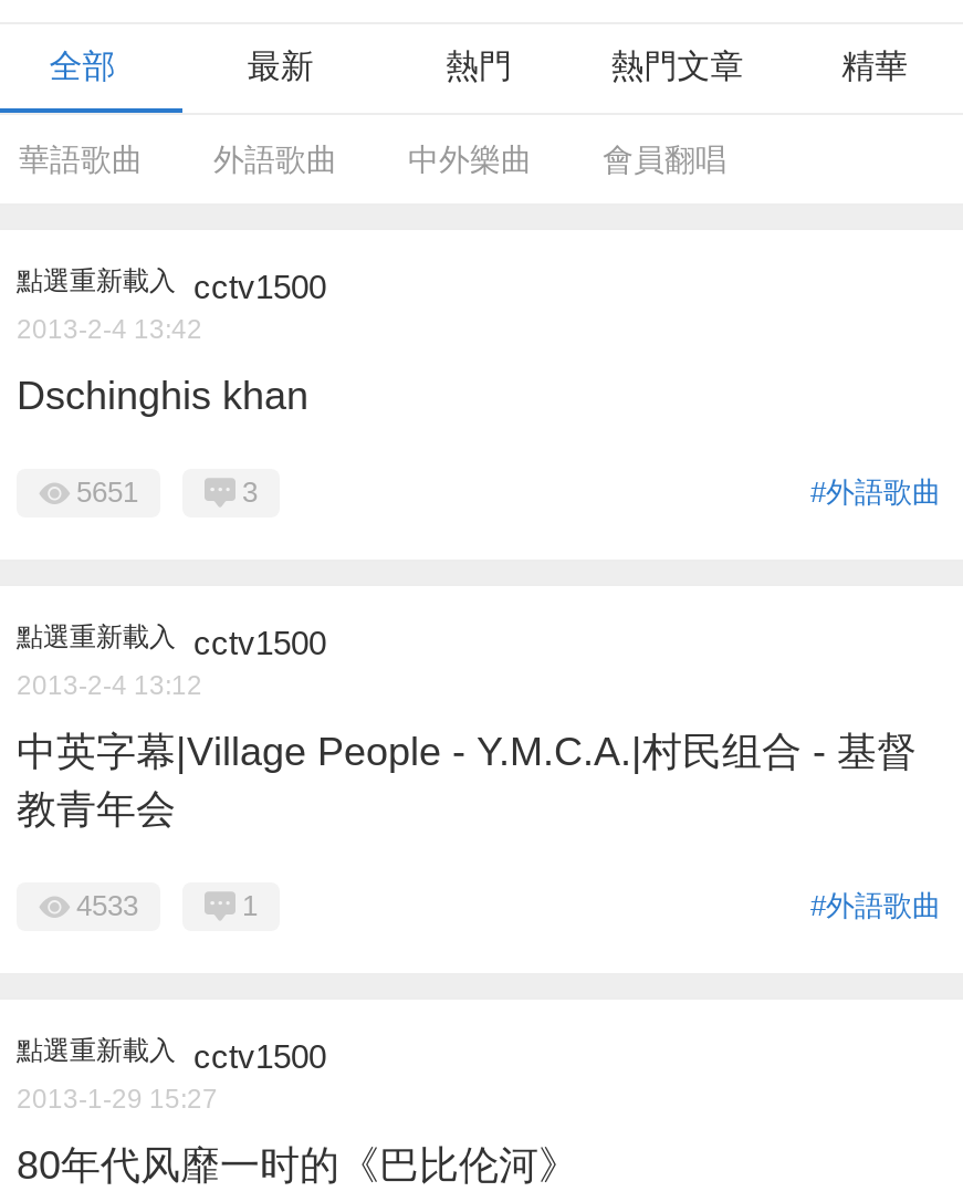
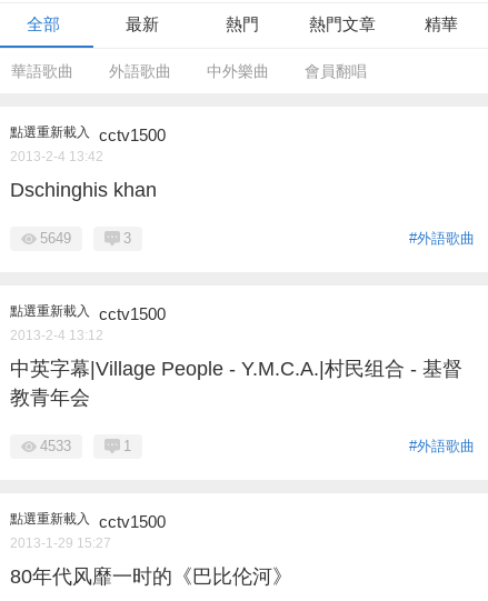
- 5651
+ 5649
